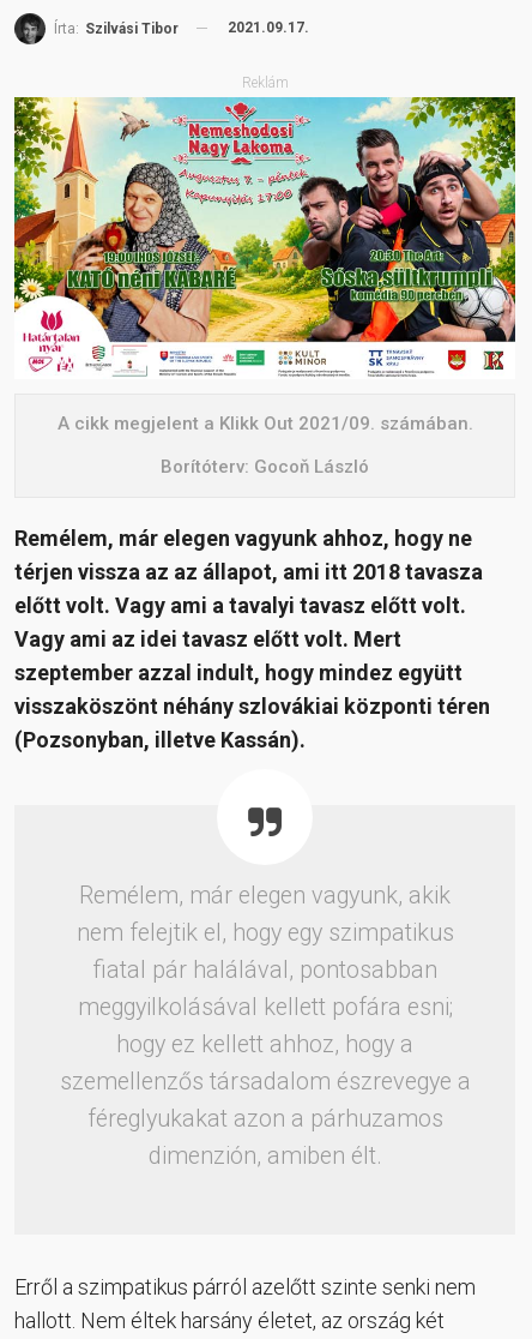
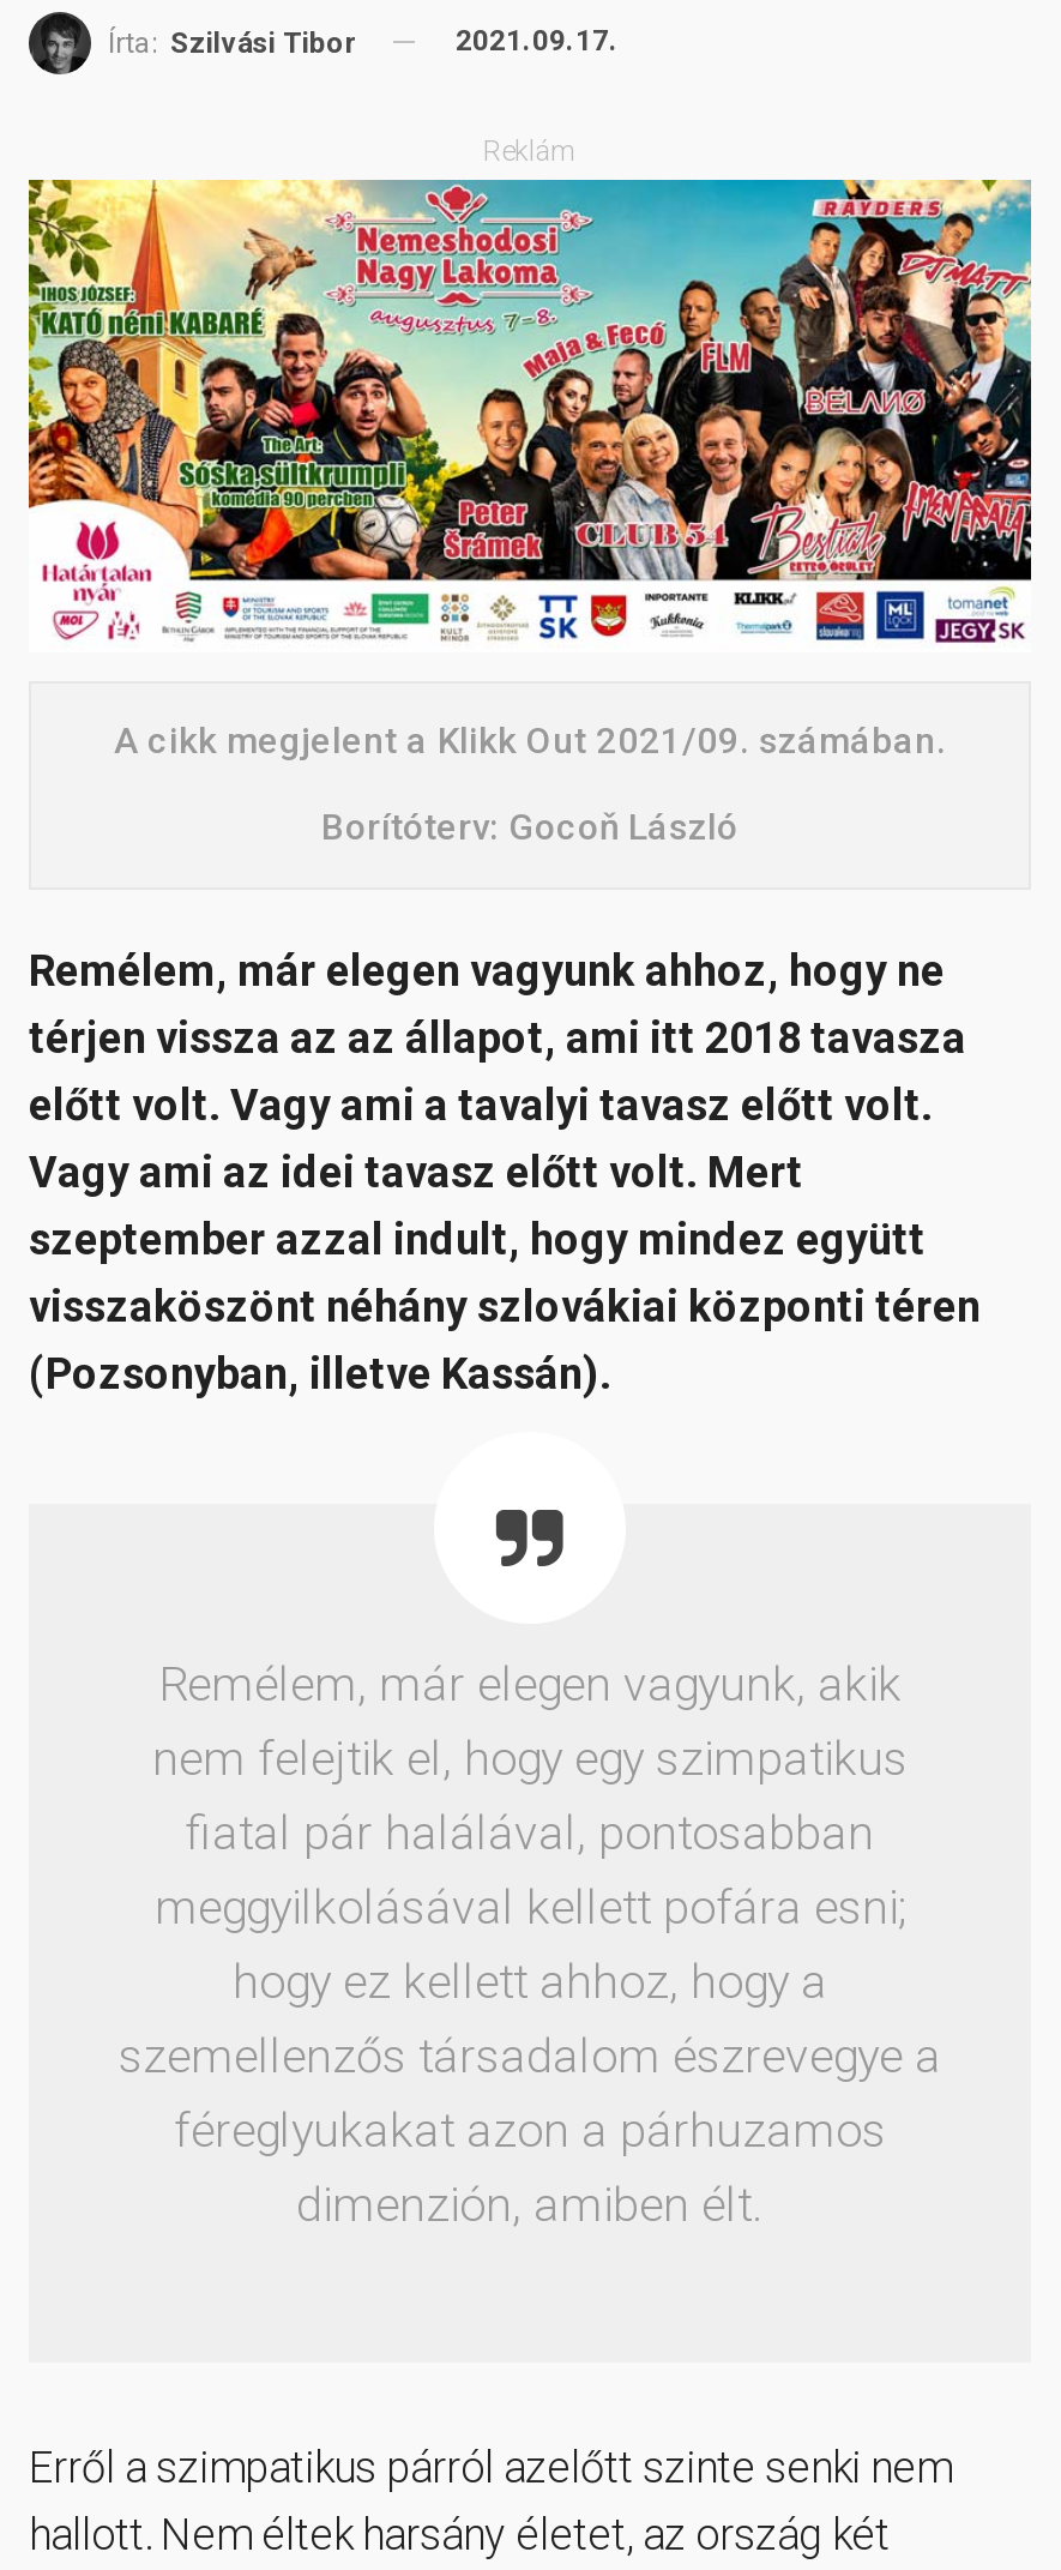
- [image]
+ [image]
